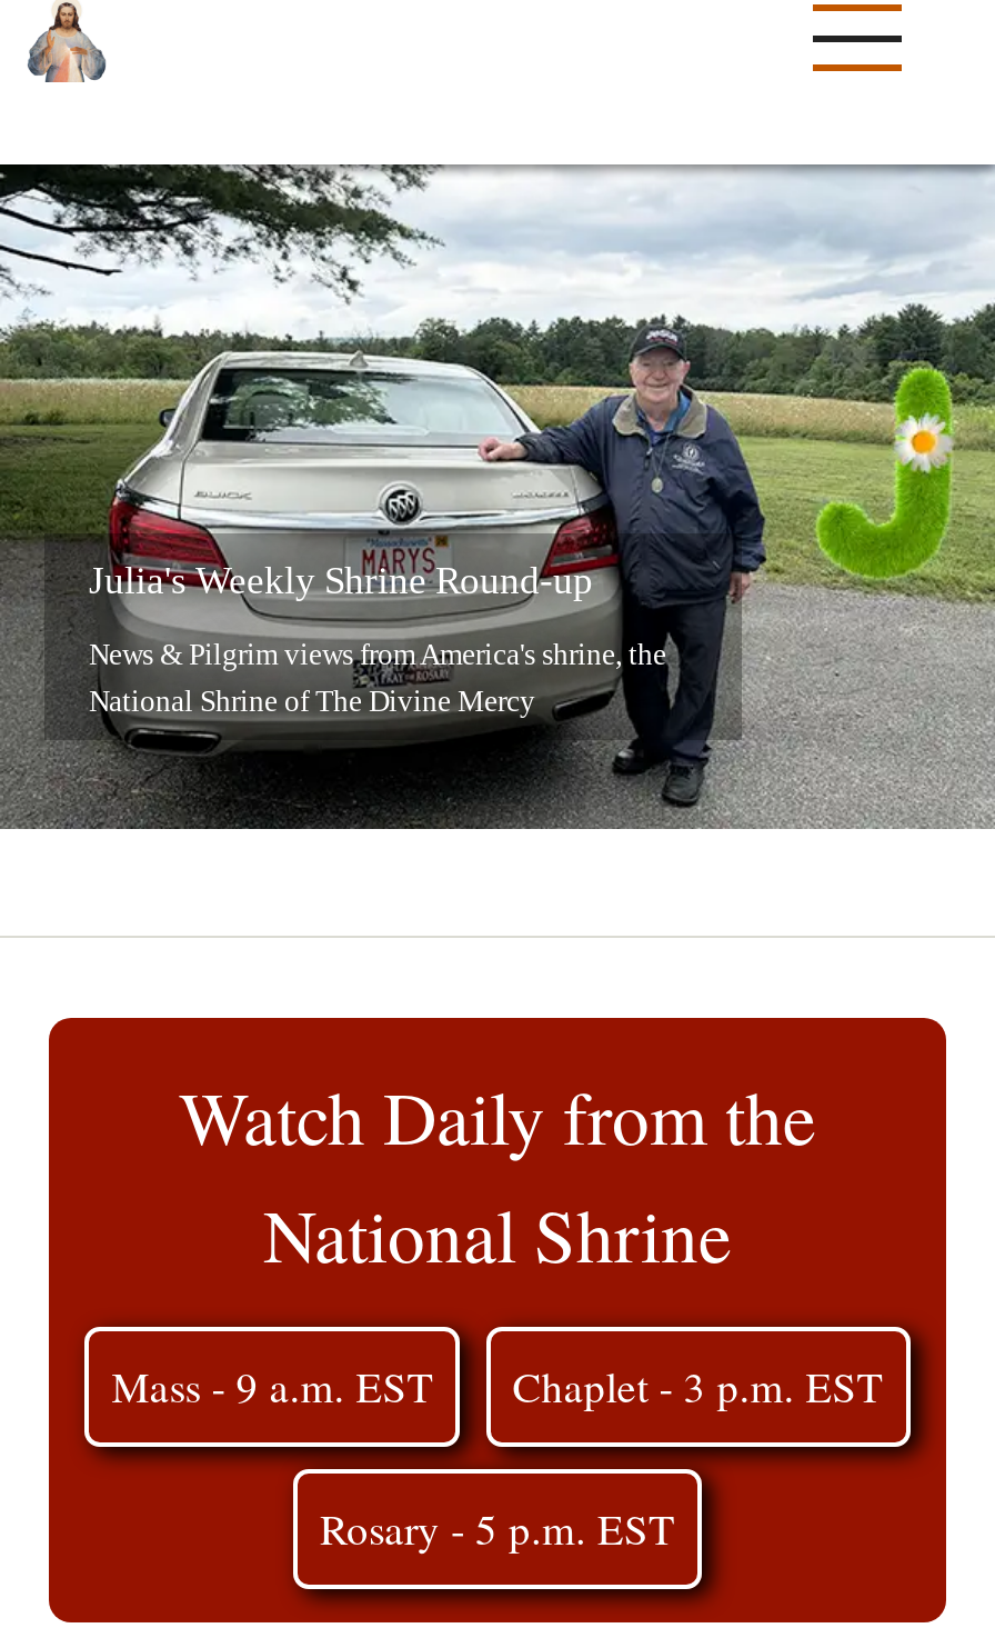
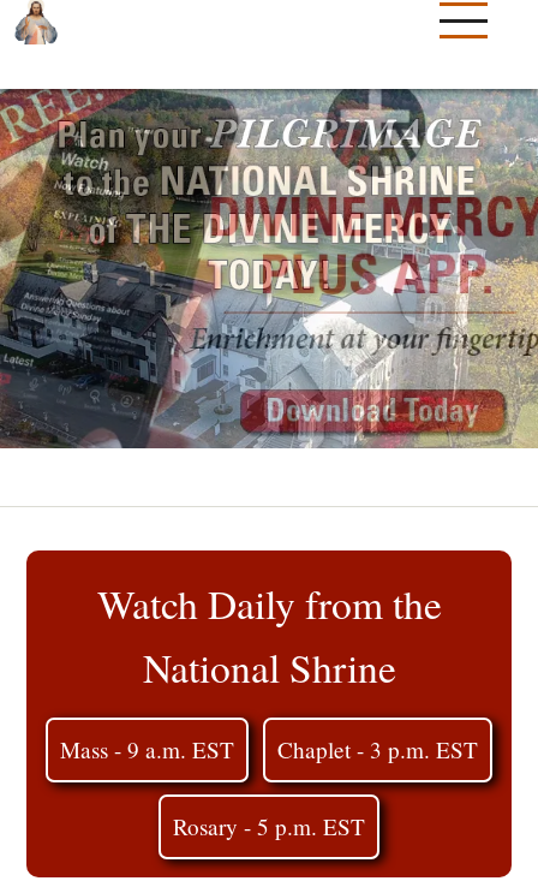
- [image]
+ [image]
